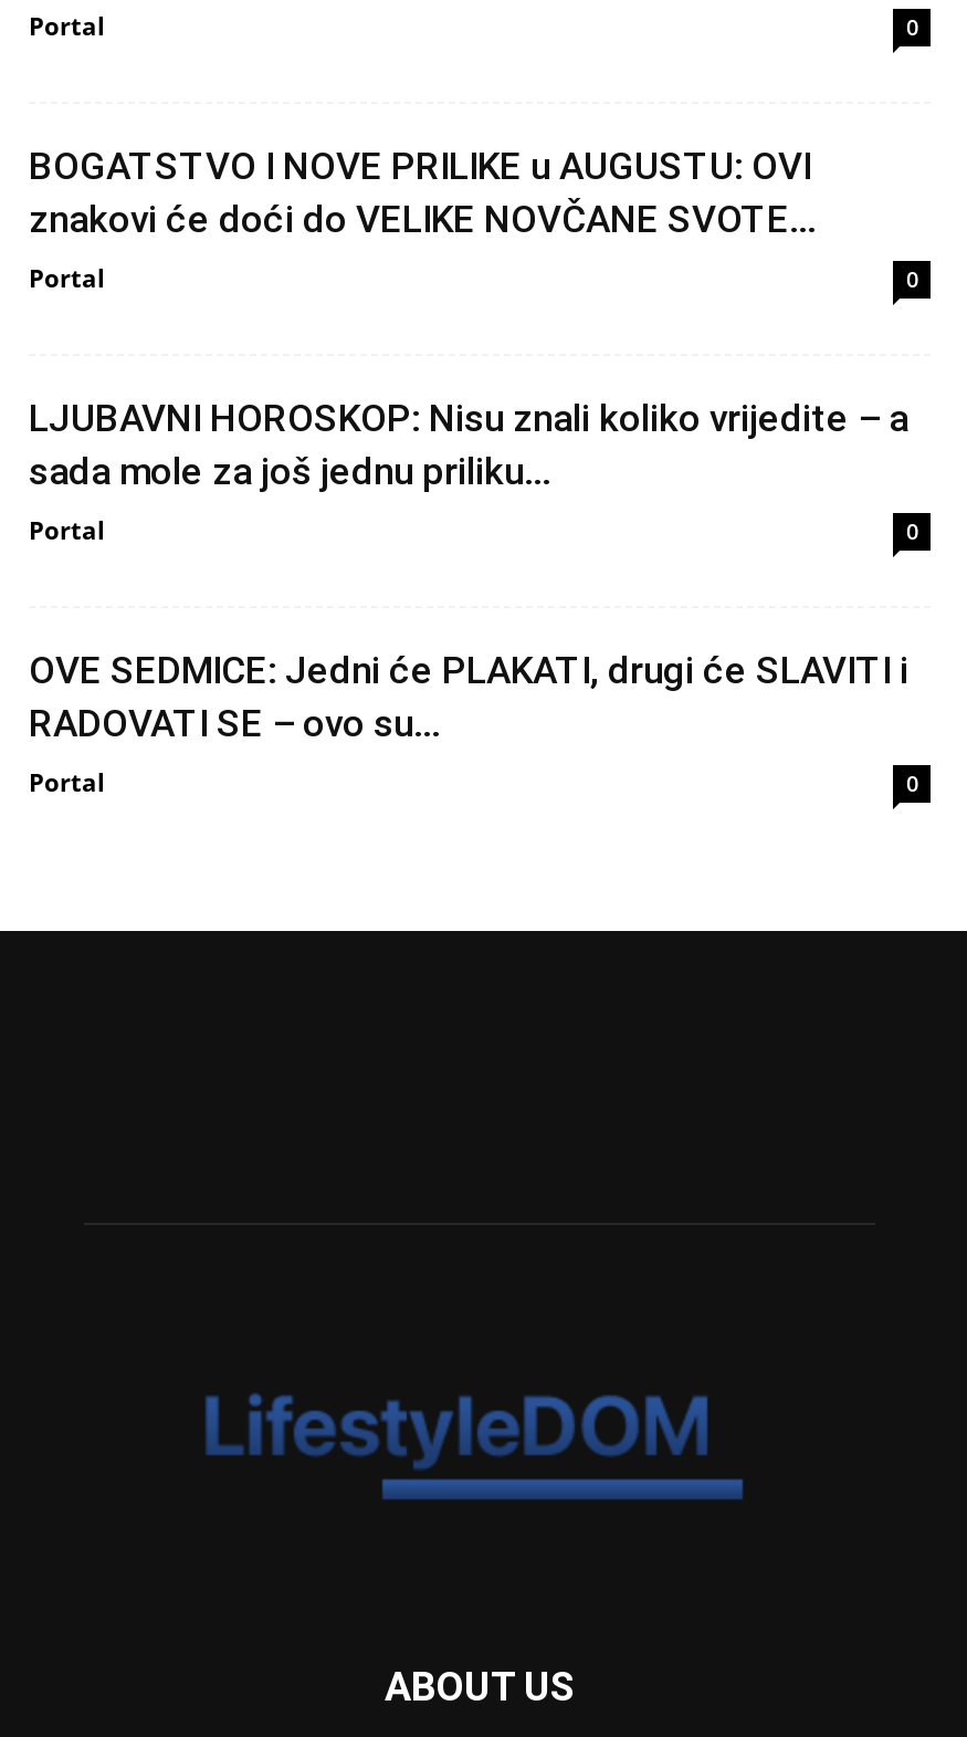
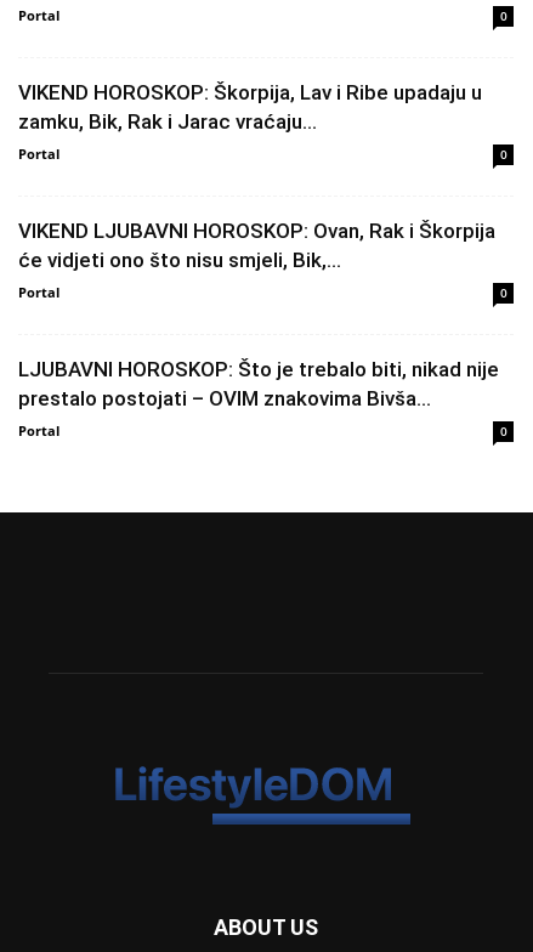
- BOGATSTVO I NOVE PRILIKE u AUGUSTU: OVI
- znakovi će doći do VELIKE NOVČANE SVOTE...
+ VIKEND HOROSKOP: Škorpija, Lav i Ribe upadaju u
+ zamku, Bik, Rak i Jarac vraćaju...

- LJUBAVNI HOROSKOP: Nisu znali koliko vrijedite – a
- sada mole za još jednu priliku...
+ VIKEND LJUBAVNI HOROSKOP: Ovan, Rak i Škorpija
+ će vidjeti ono što nisu smjeli, Bik,...

- OVE SEDMICE: Jedni će PLAKATI, drugi će SLAVITI i
- RADOVATI SE – ovo su...
+ LJUBAVNI HOROSKOP: Što je trebalo biti, nikad nije
+ prestalo postojati – OVIM znakovima Bivša...
